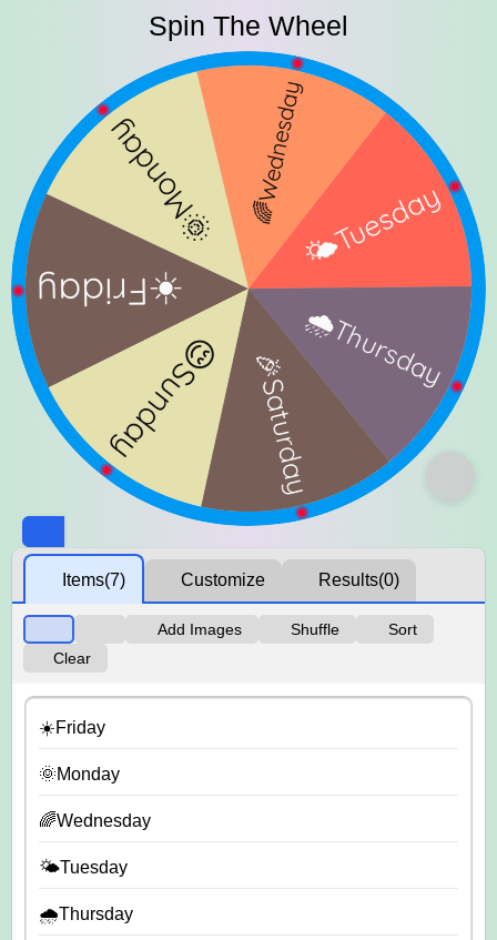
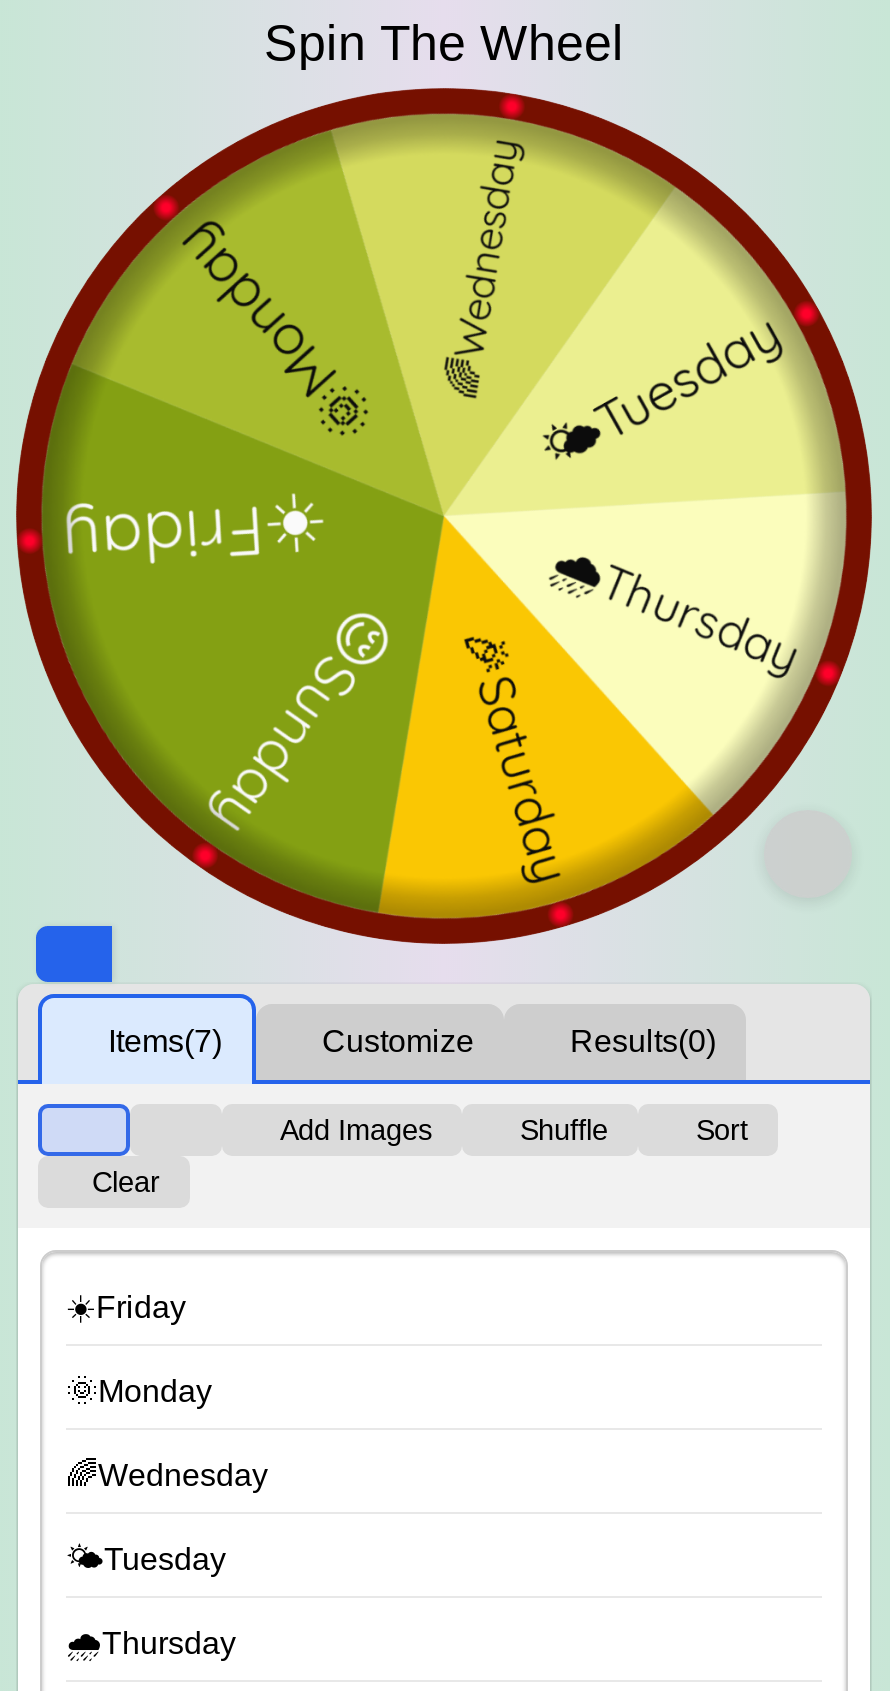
- [image]
+ [image]
